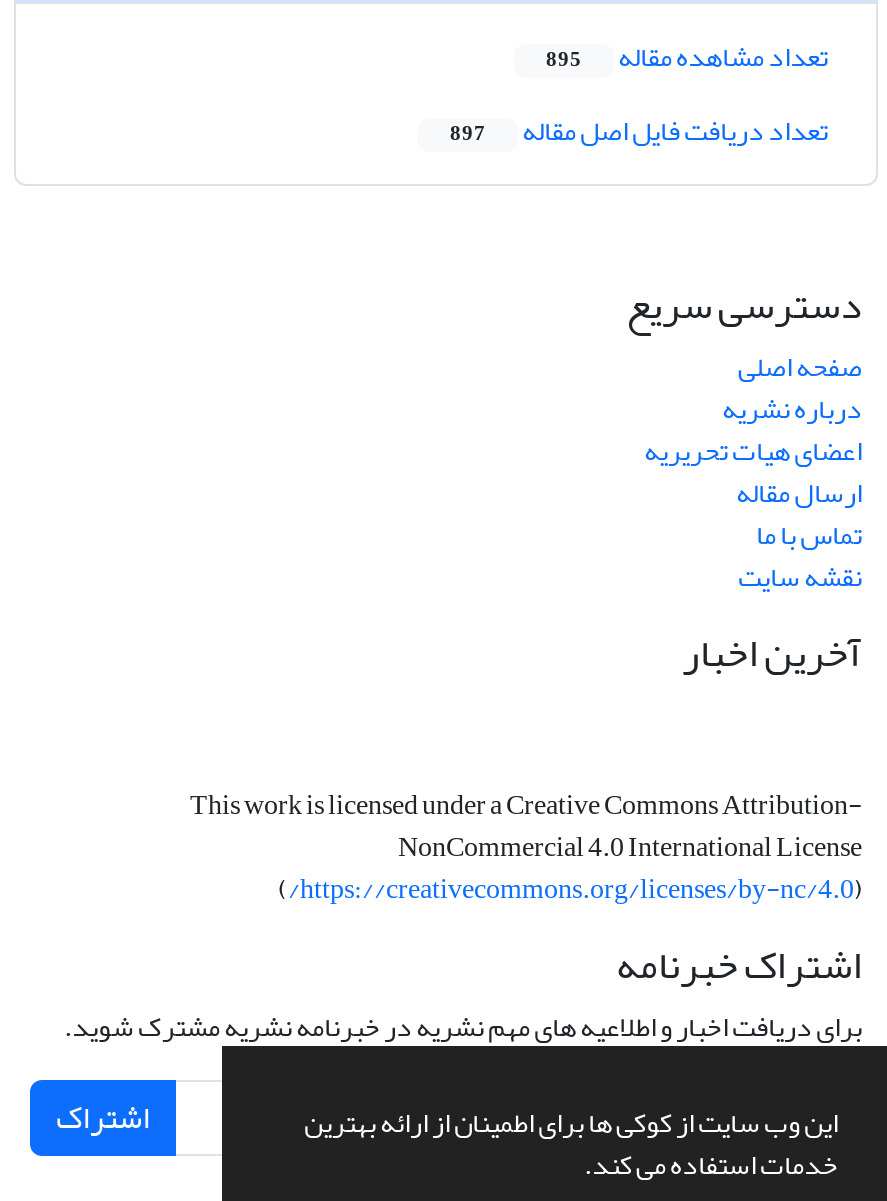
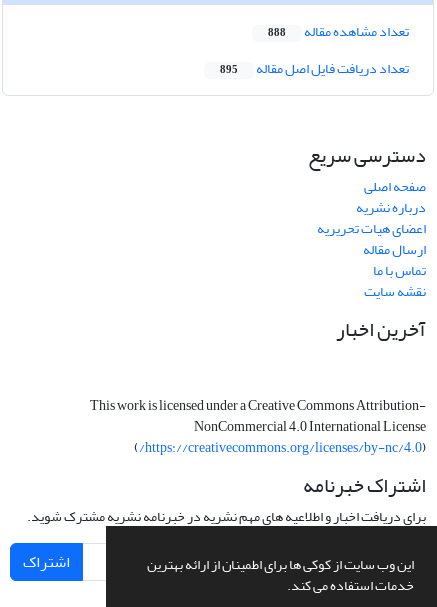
- تعداد مشاهده مقاله 895
+ تعداد مشاهده مقاله 888

- تعداد دریافت فایل اصل مقاله 897
+ تعداد دریافت فایل اصل مقاله 895
